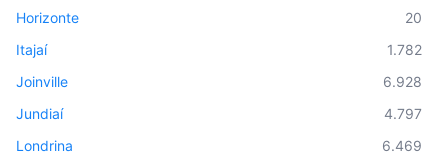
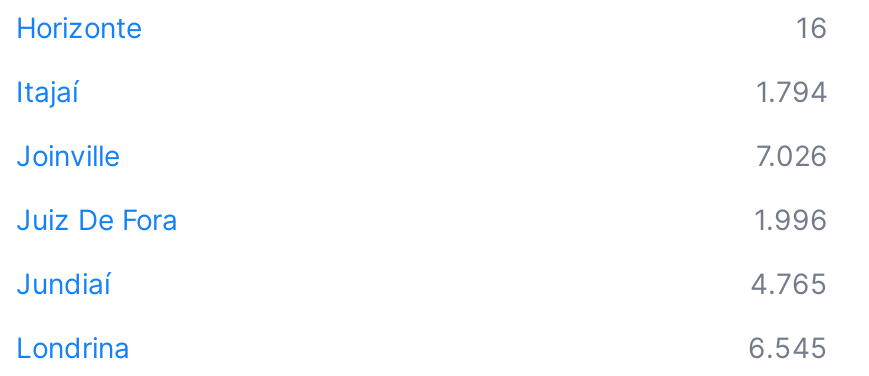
- 20
+ 16

- 1.782
+ 1.794

- 6.928
+ 7.026
+ Juiz De Fora
+ 1.996

- 4.797
+ 4.765

- 6.469
+ 6.545
